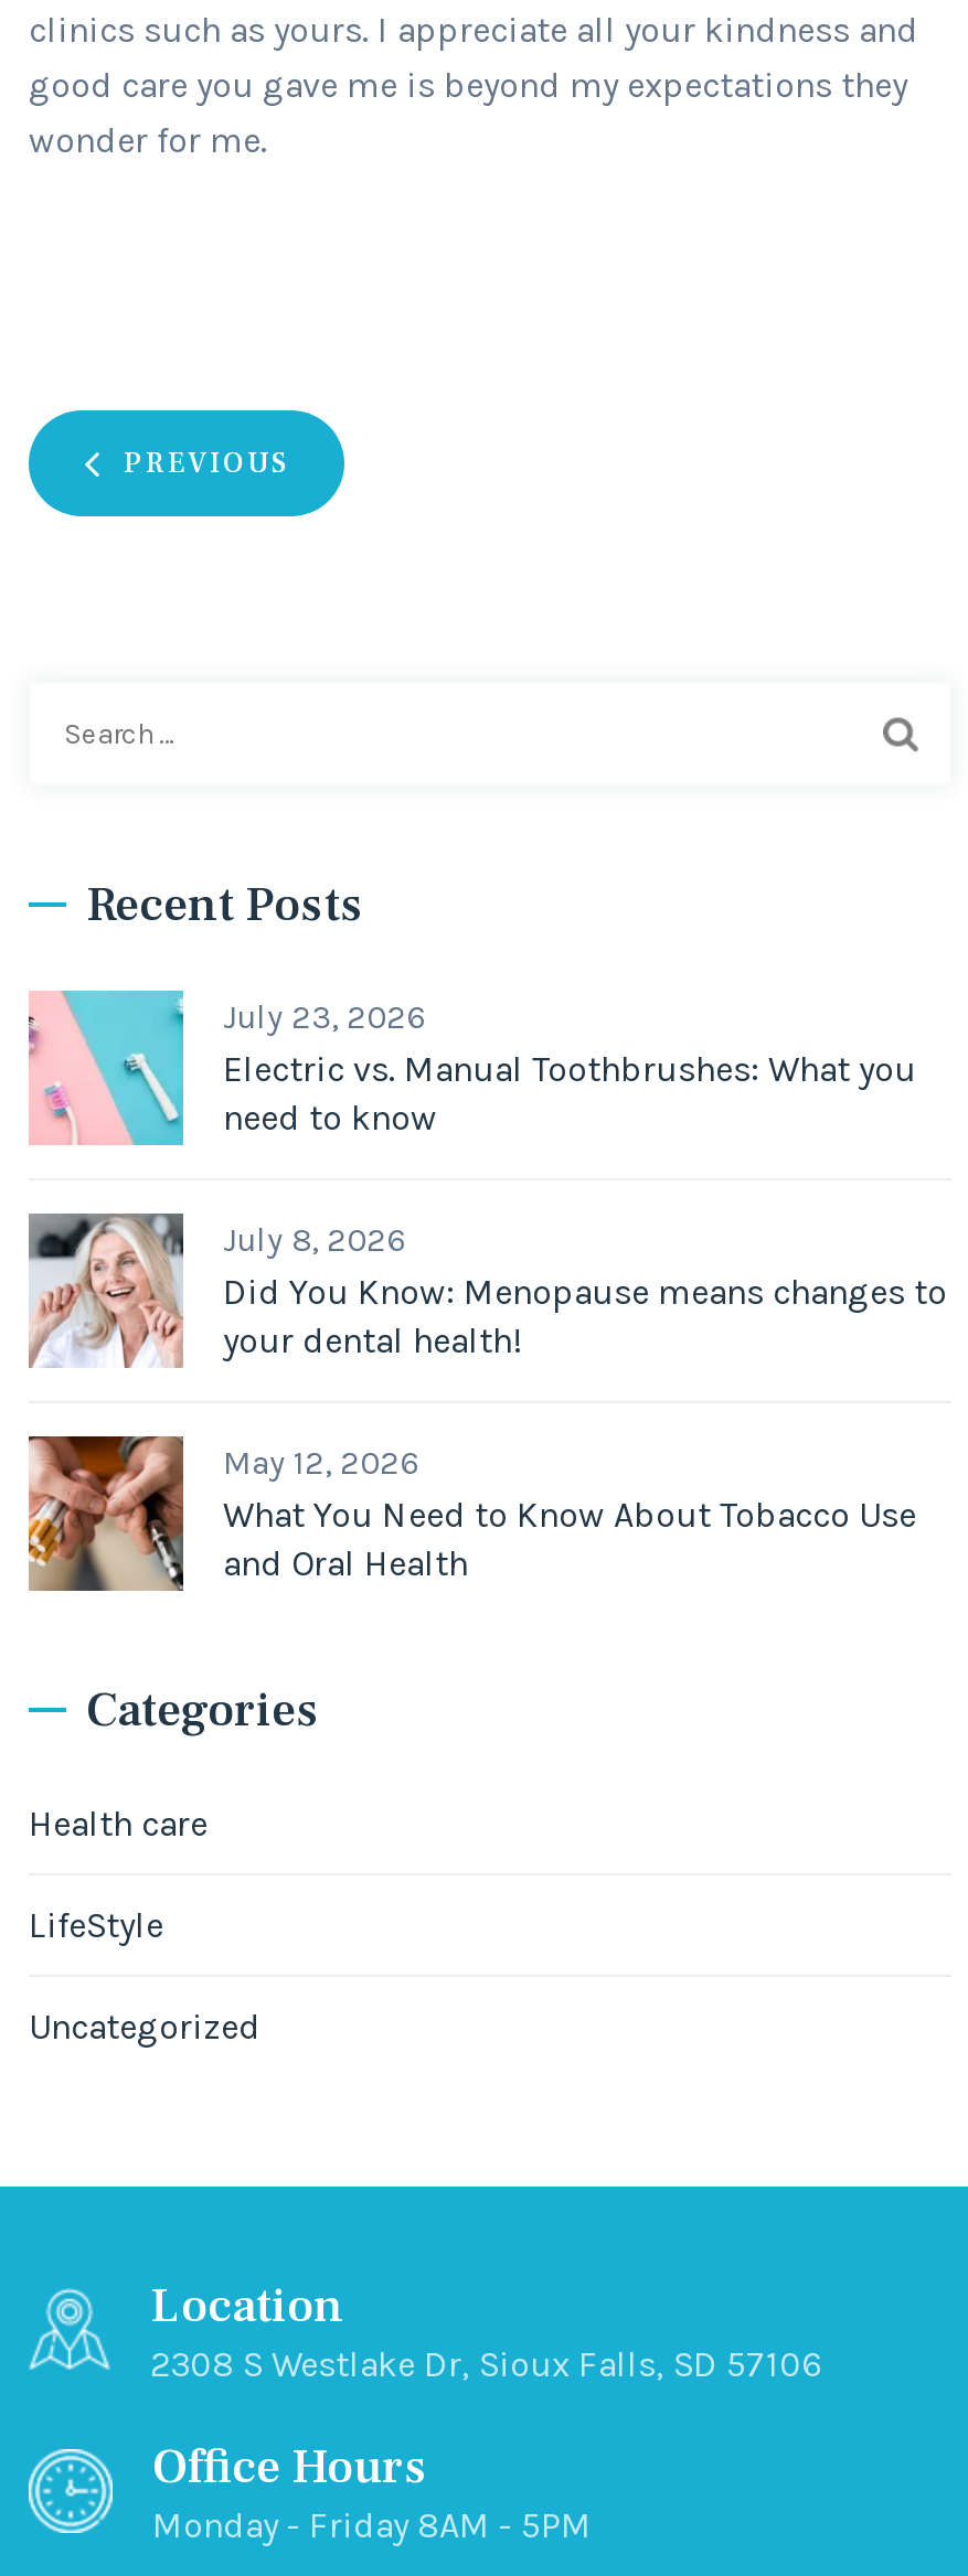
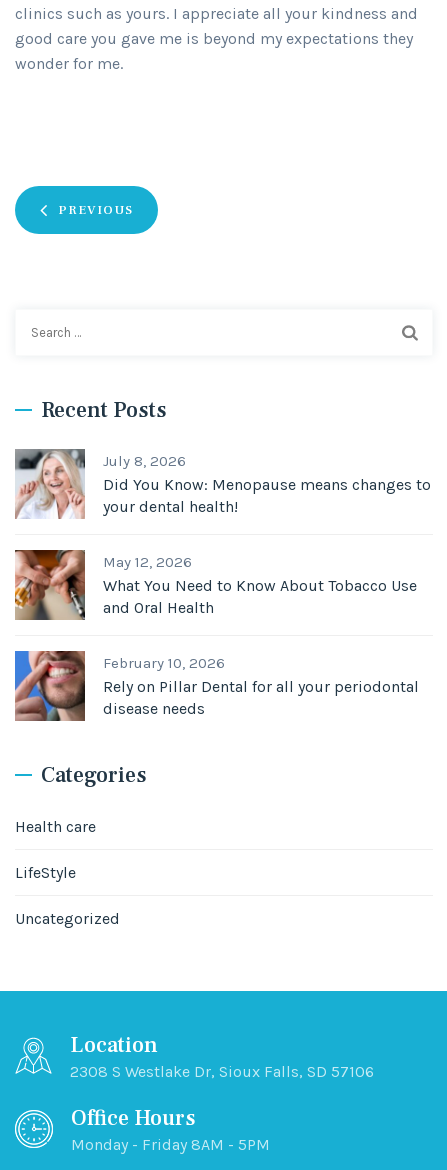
- [image]
- July 23, 2026
- Electric vs. Manual Toothbrushes: What you
- need to know

moved up: [image] | July 8, 2026 | Did You Know: Menopause means changes to | your dental health! | May 12, 2026 | What You Need to Know About Tobacco Use | and Oral Health

+ [image]
+ February 10, 2026
+ Rely on Pillar Dental for all your periodontal
+ disease needs
